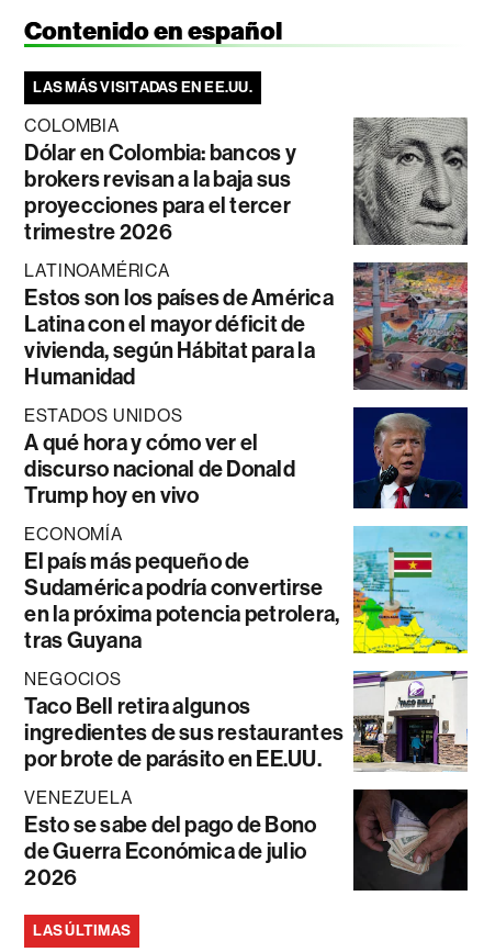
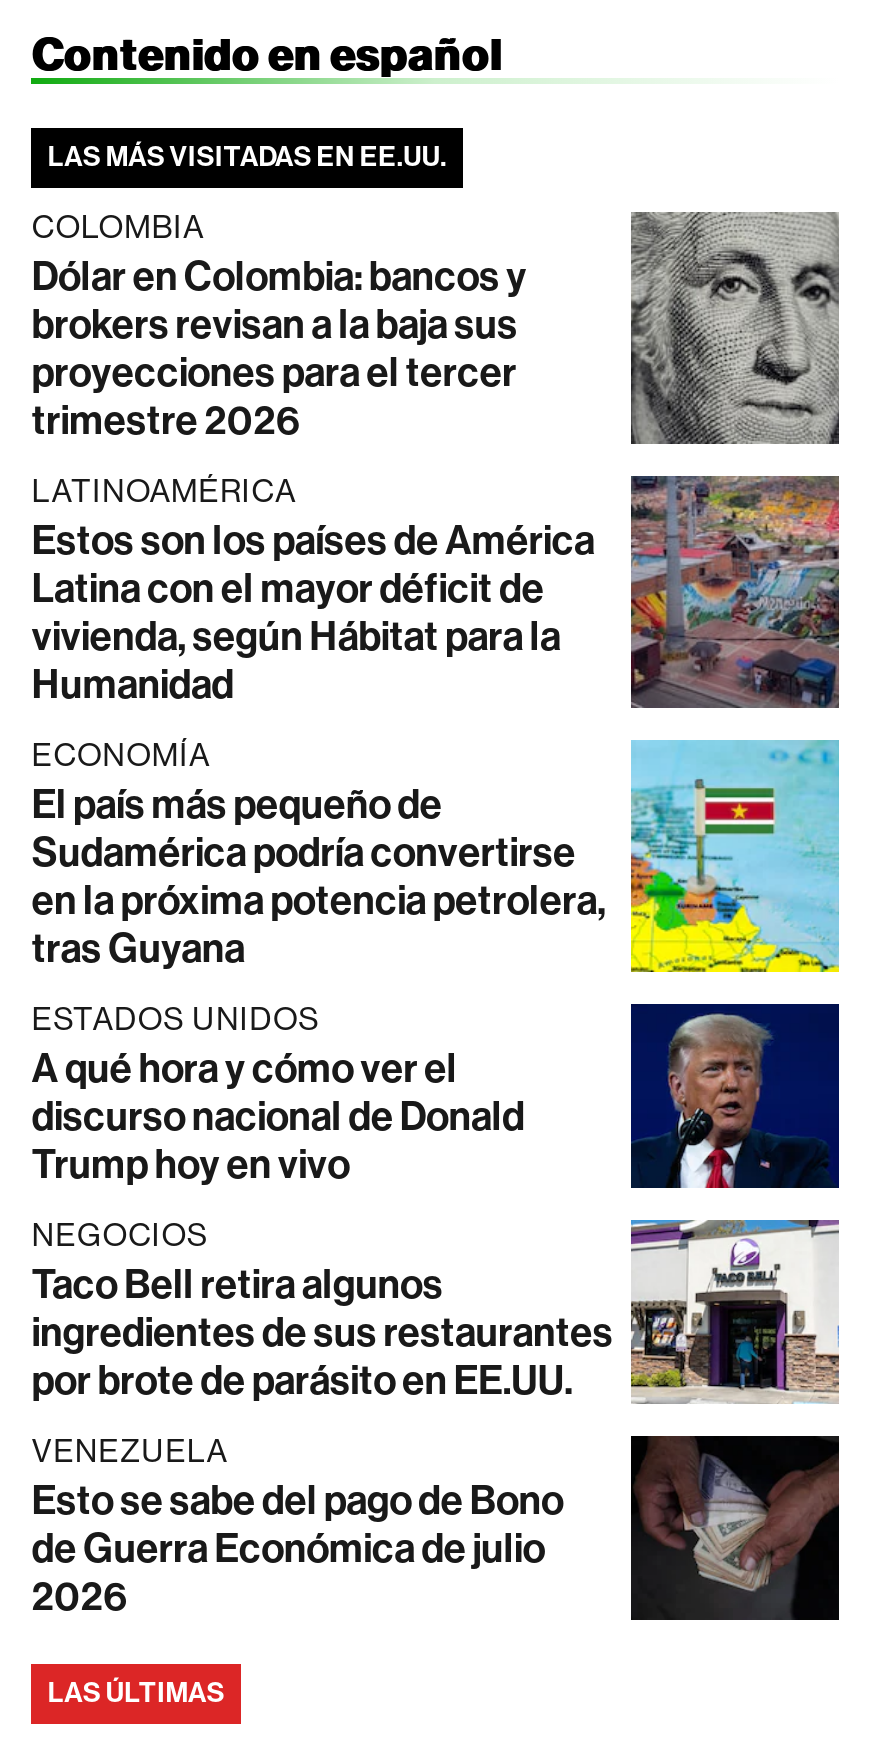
moved down: ESTADOS UNIDOS | A qué hora y cómo ver el | discurso nacional de Donald | Trump hoy en vivo

moved up: [image] | ECONOMÍA | El país más pequeño de | Sudamérica podría convertirse | en la próxima potencia petrolera, | tras Guyana
